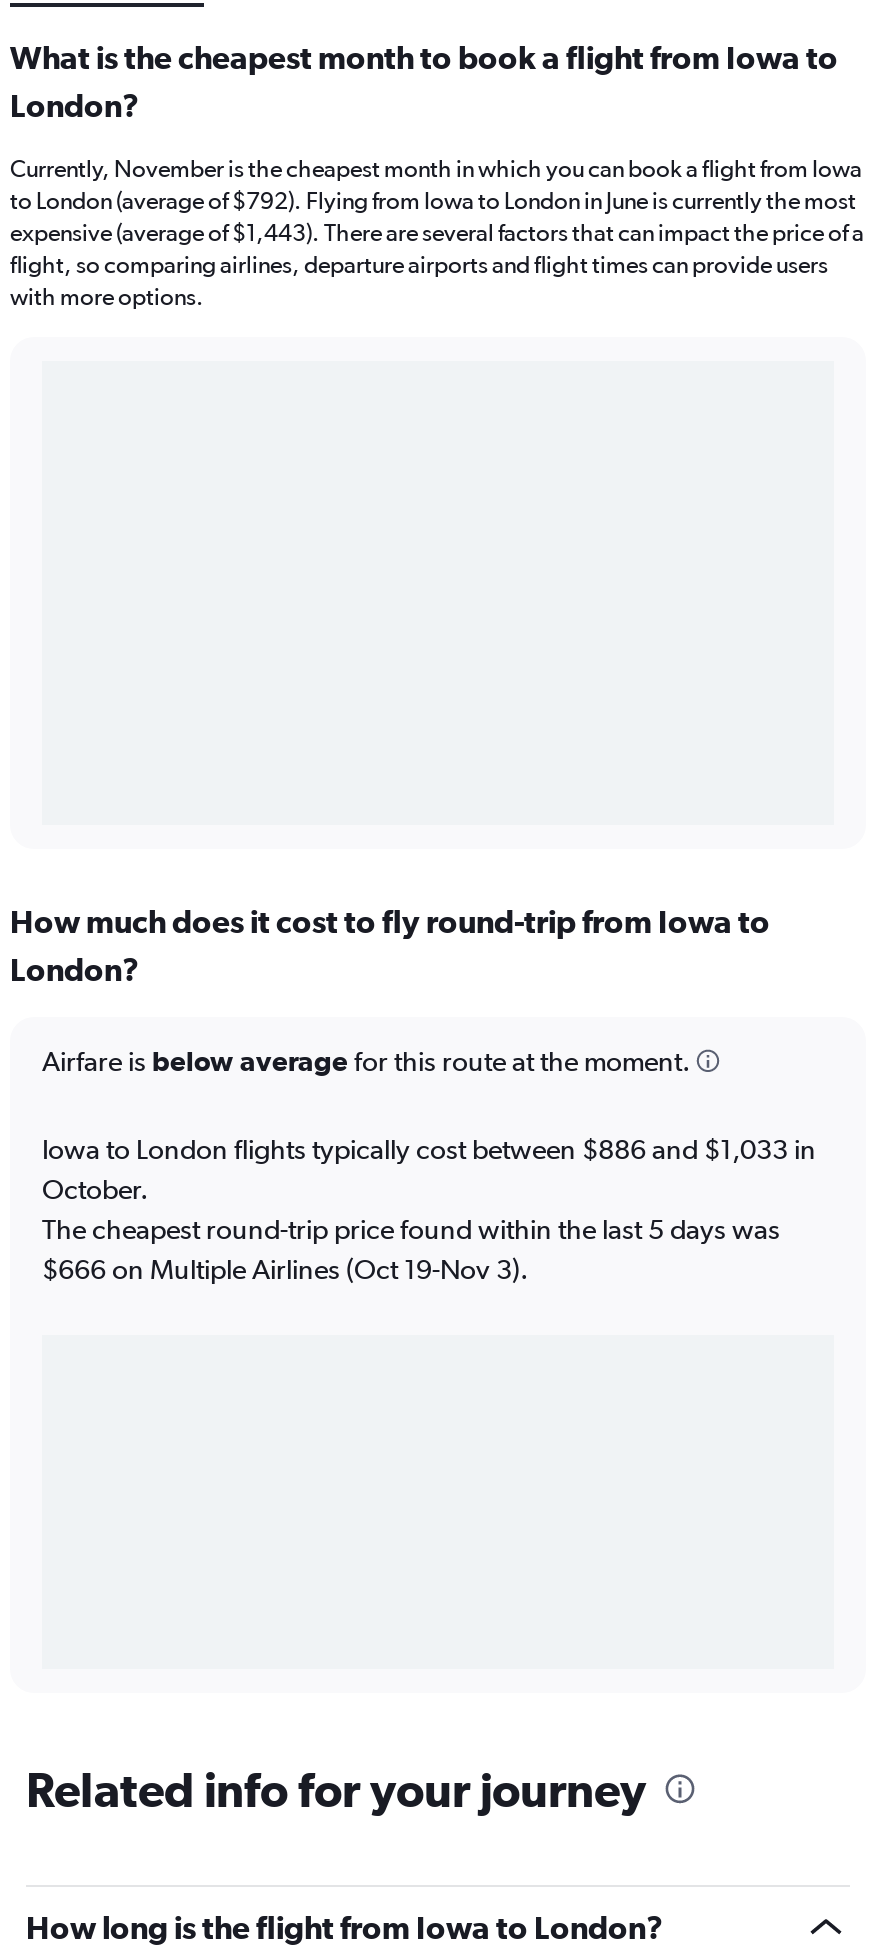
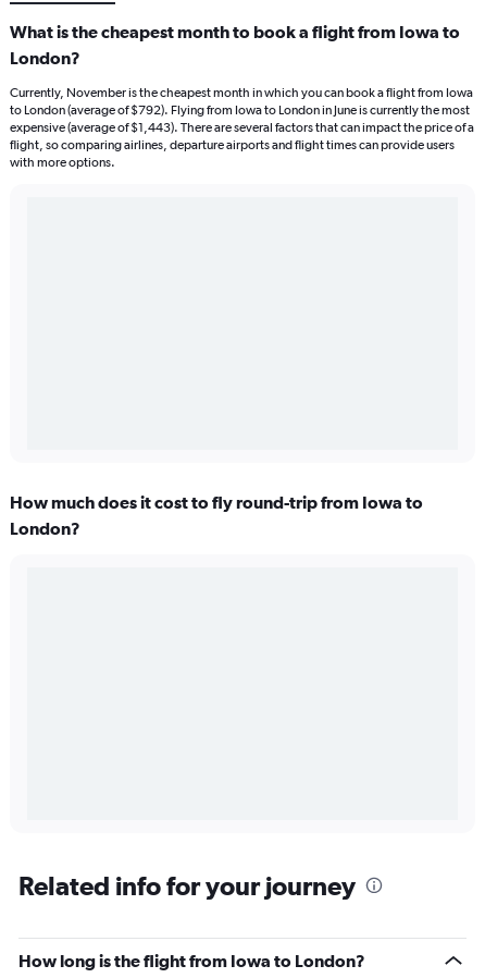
- Airfare is below average for this route at the moment.
- Iowa to London flights typically cost between $886 and $1,033 in
- October.
- The cheapest round-trip price found within the last 5 days was
- $666 on Multiple Airlines (Oct 19-Nov 3).
